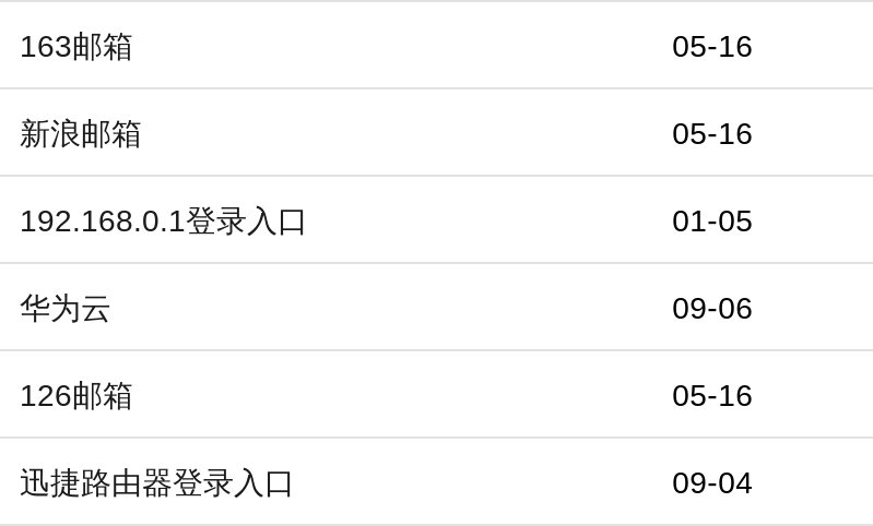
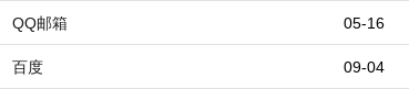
- 163邮箱
- 05-16
- 新浪邮箱
- 01-05
- 192.168.0.1登录入口
- 09-06
- 华为云
- 05-16
- 126邮箱
+ QQ邮箱

- 迅捷路由器登录入口
+ 百度
